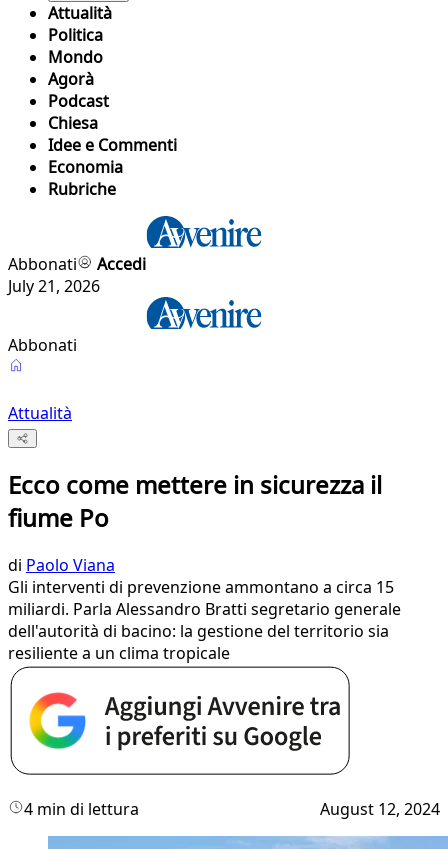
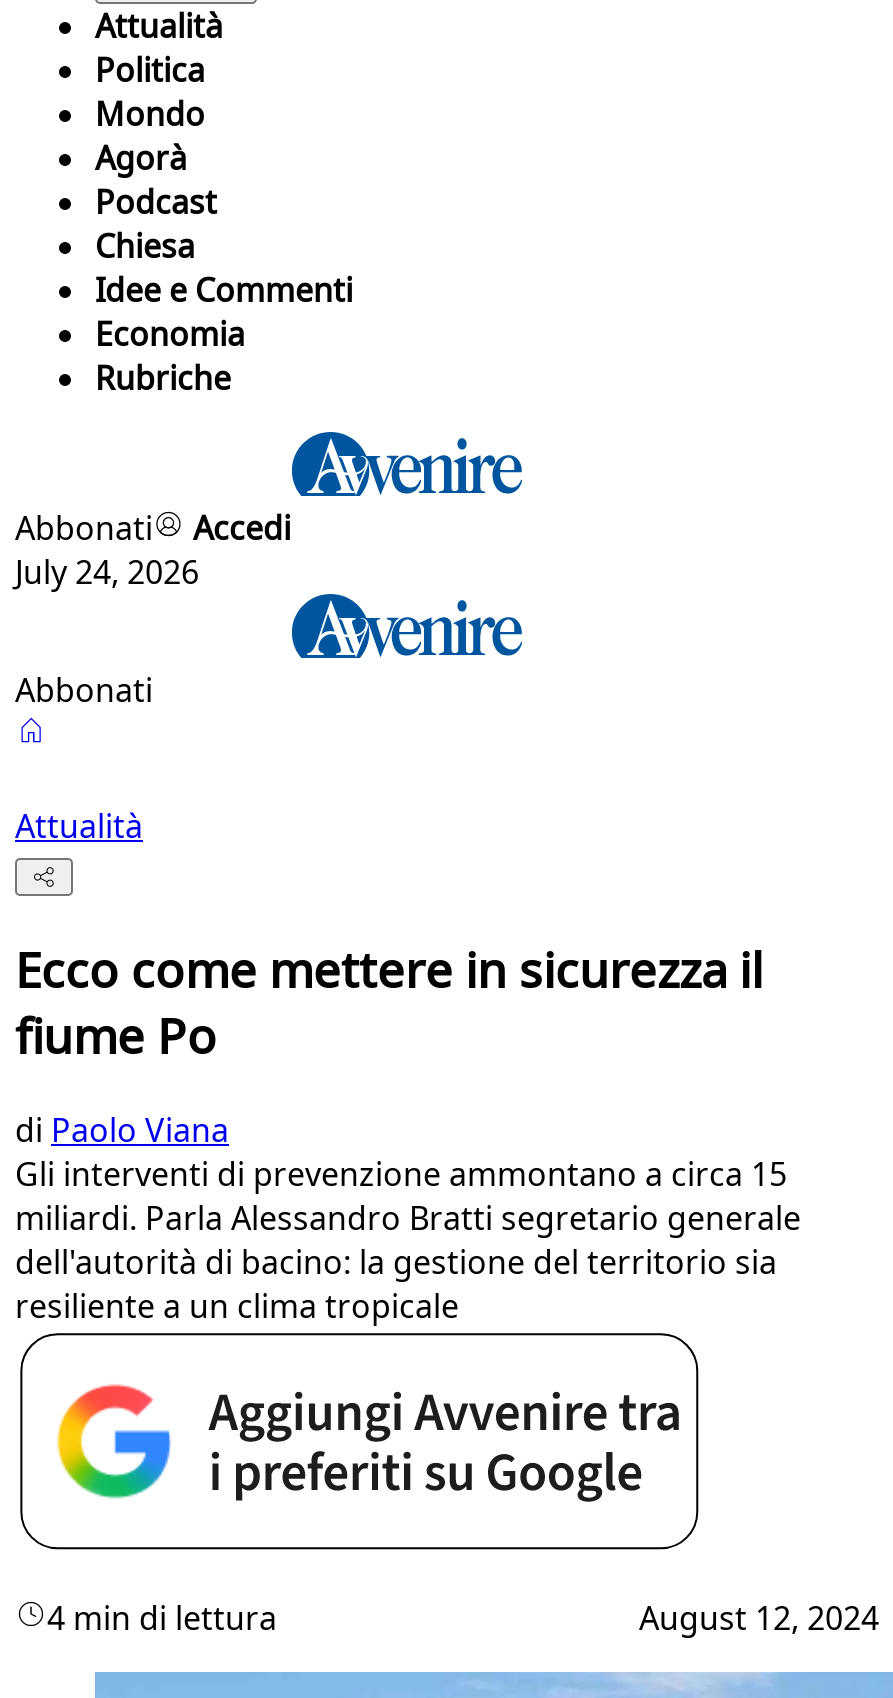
- July 21, 2026
+ July 24, 2026
